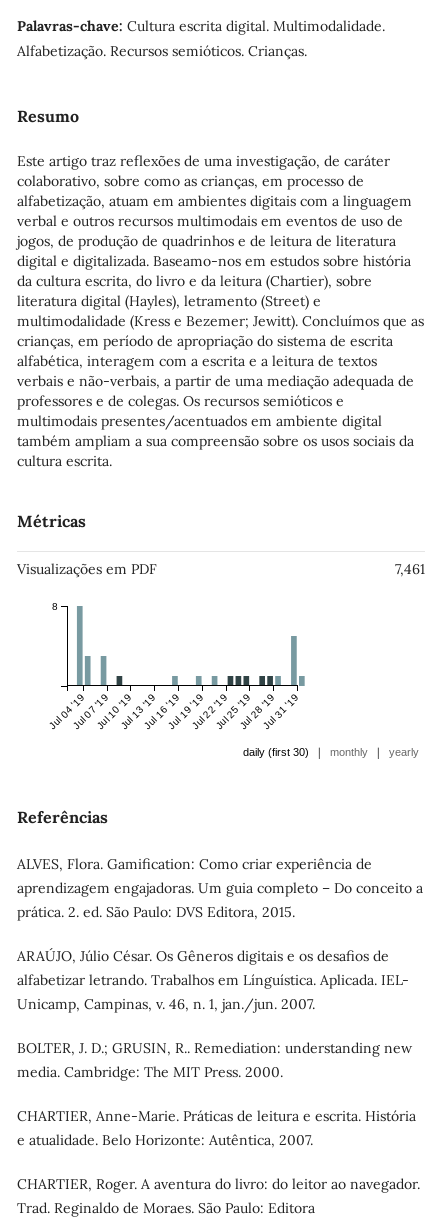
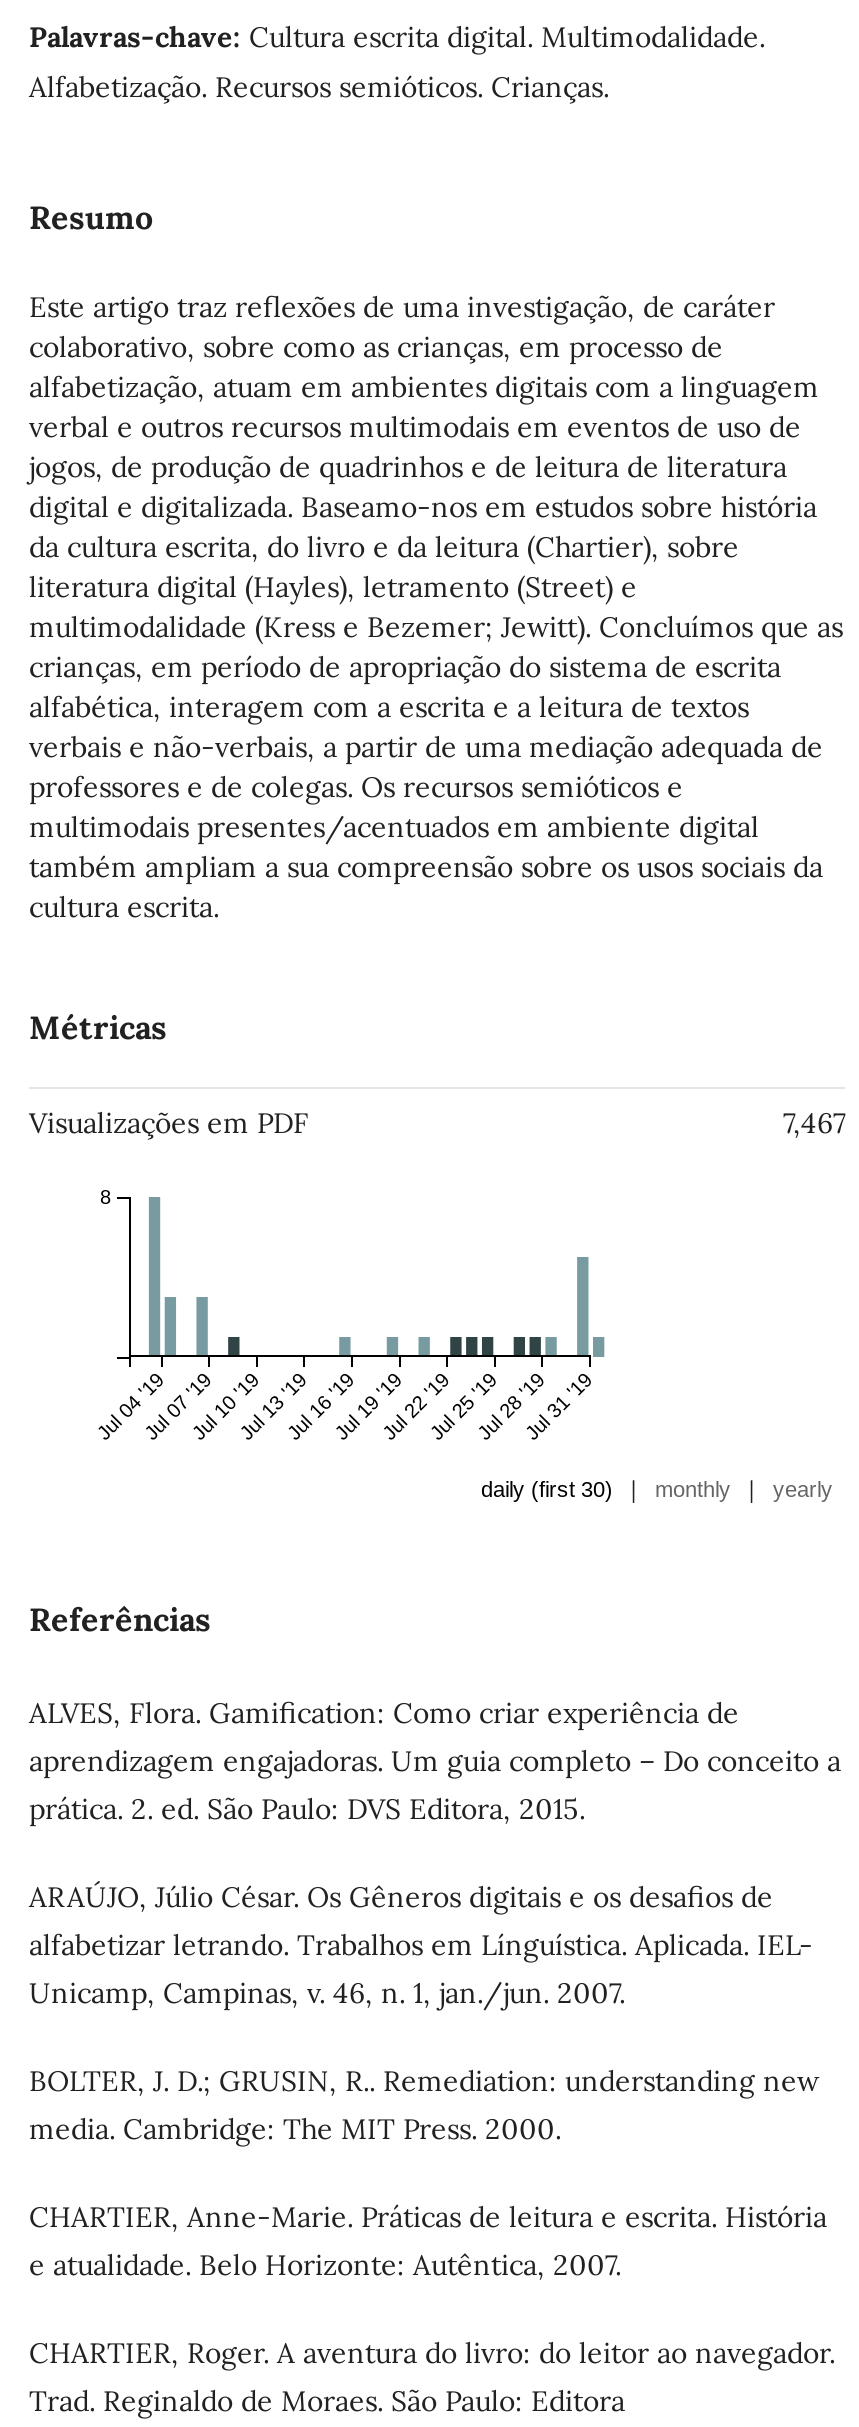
- 7,461
+ 7,467
